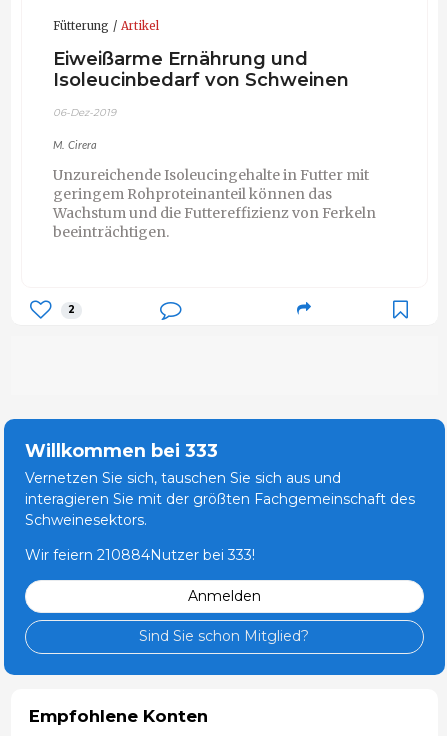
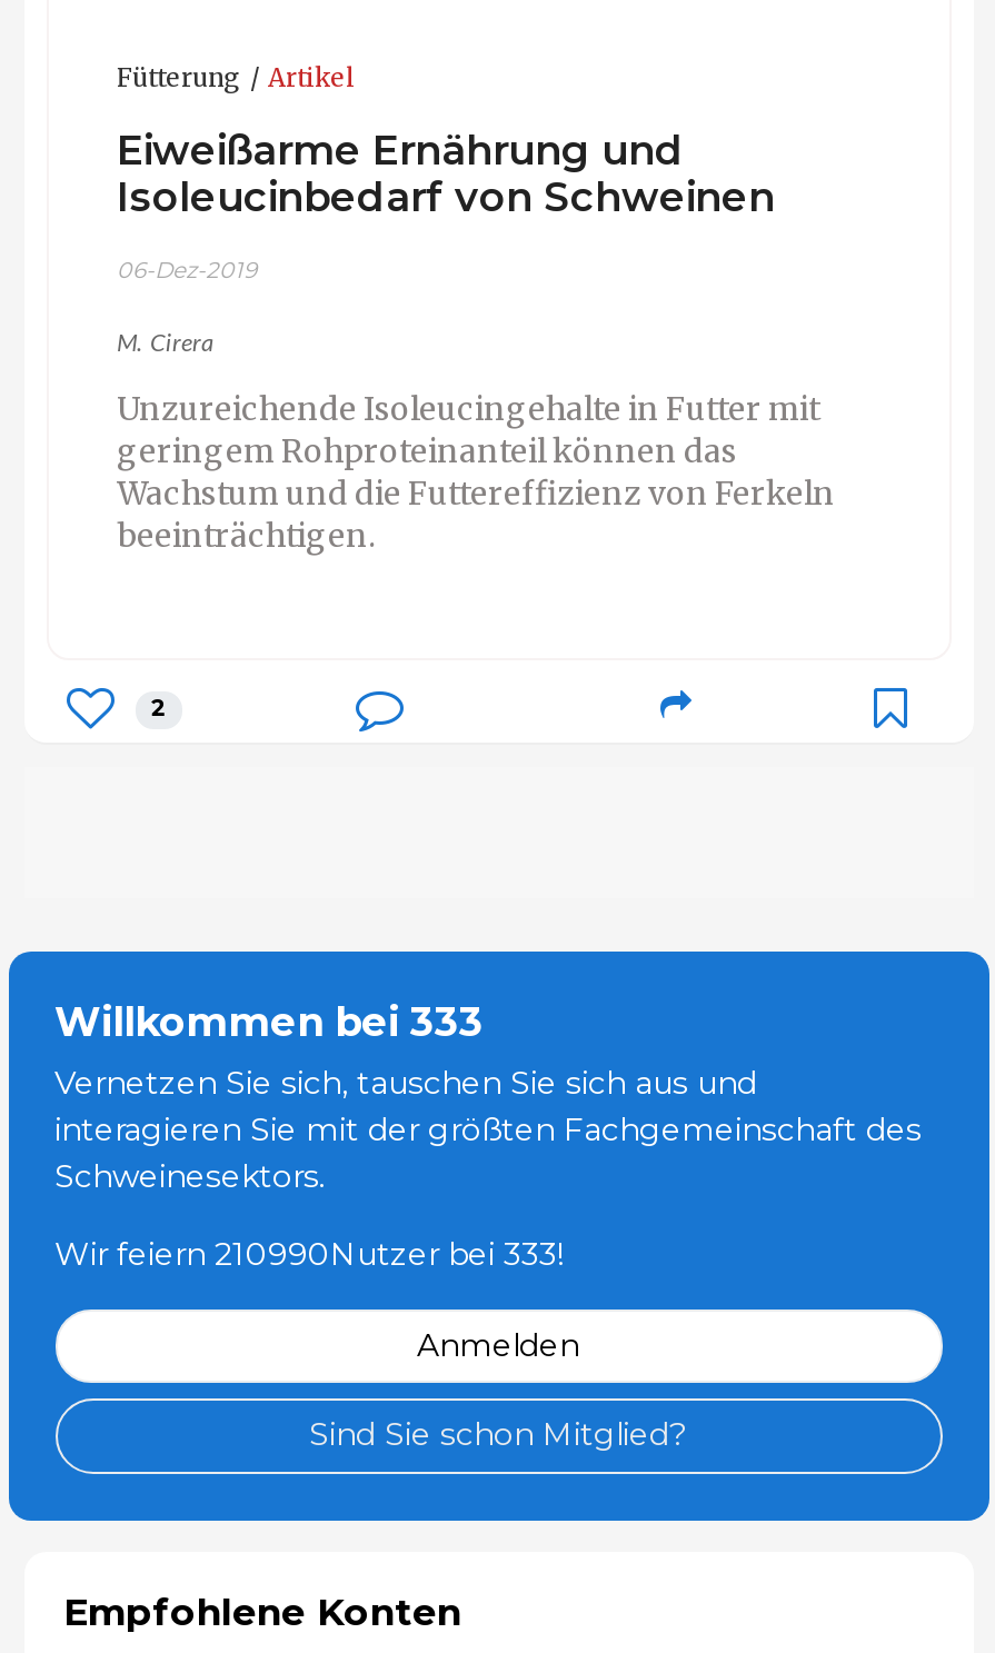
- Wir feiern 210884Nutzer bei 333!
+ Wir feiern 210990Nutzer bei 333!
